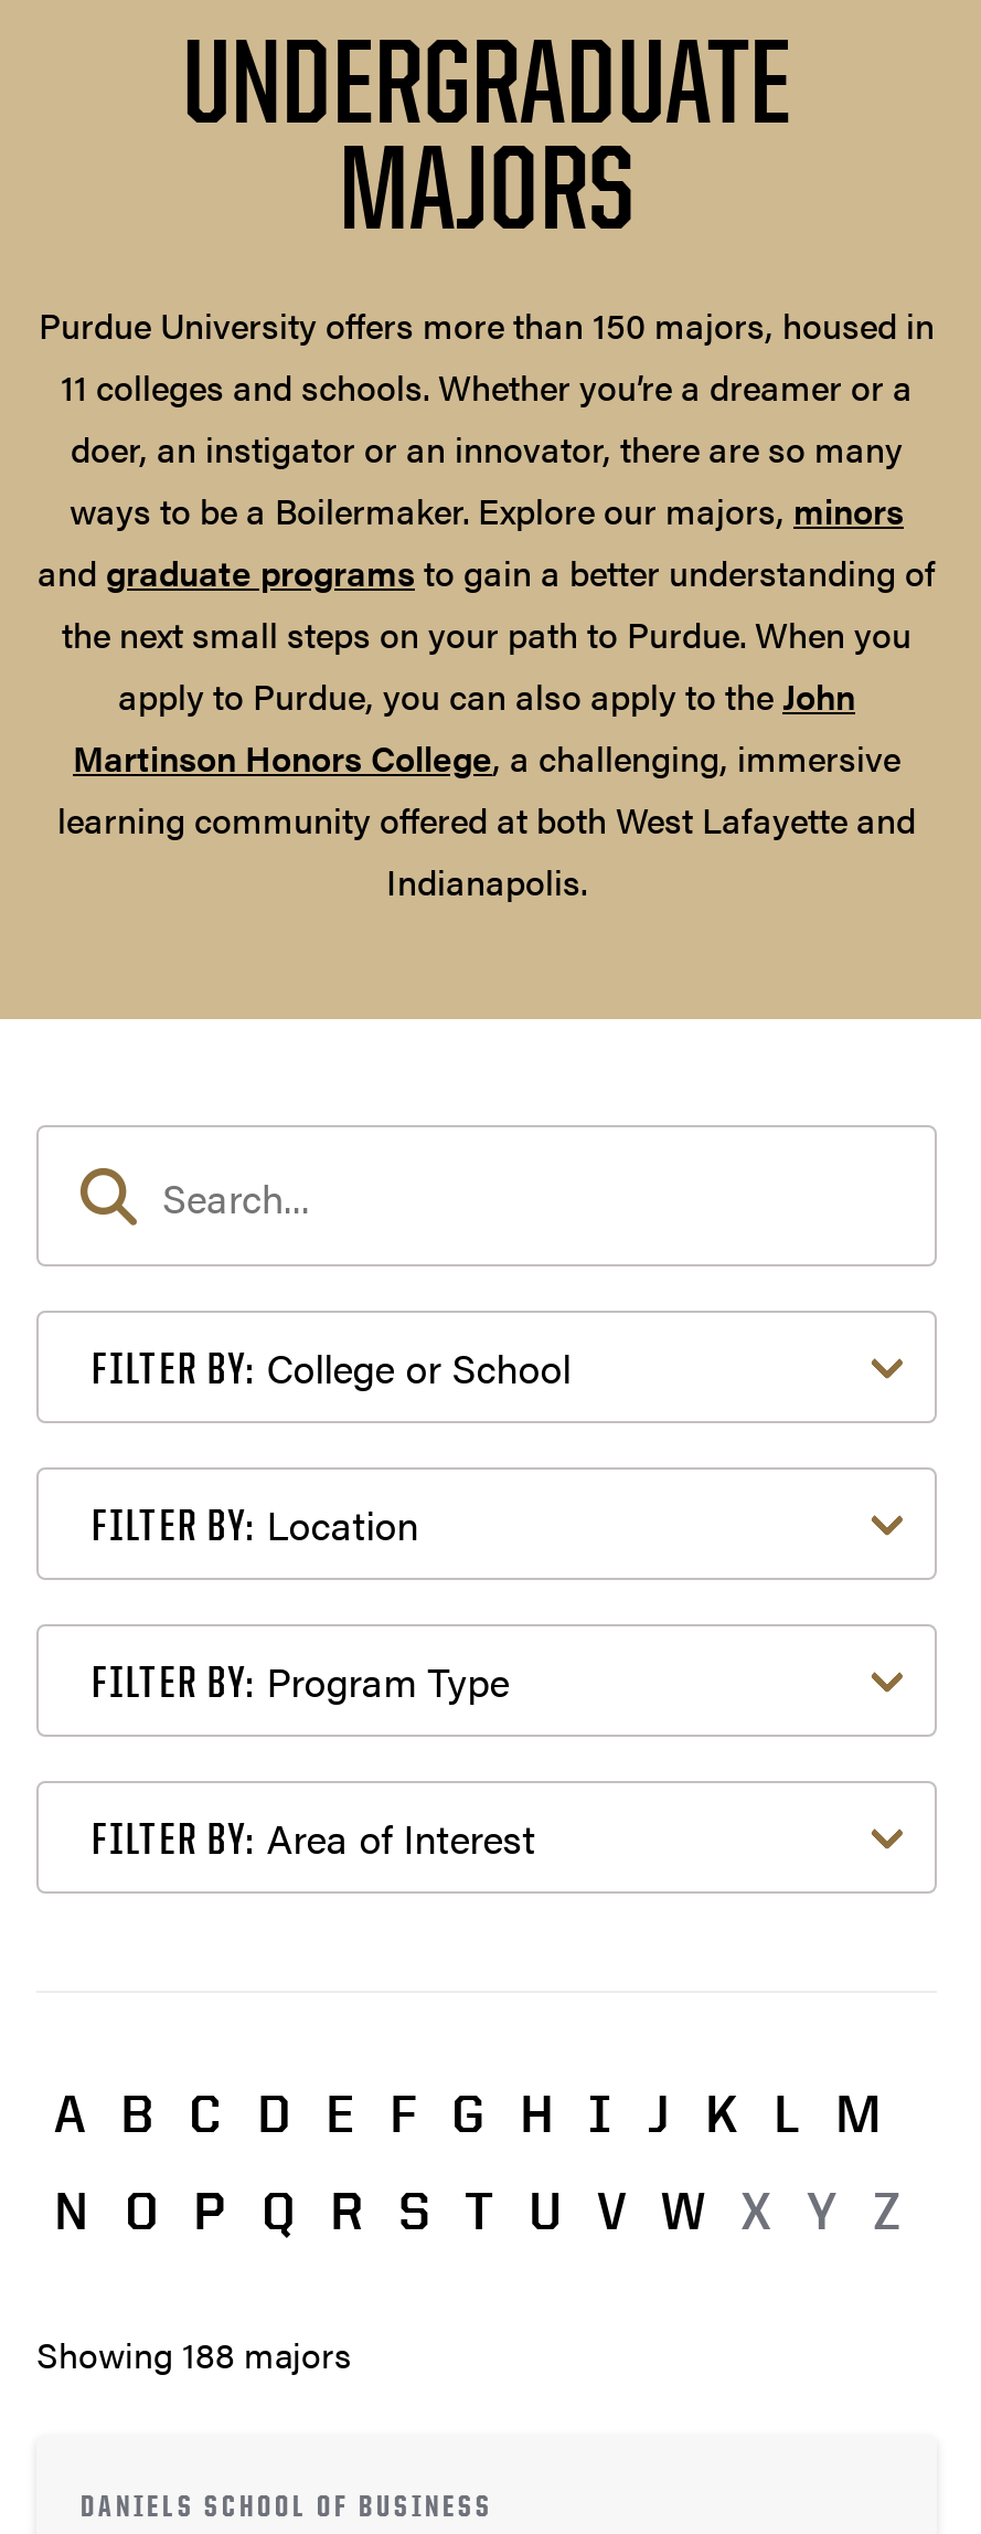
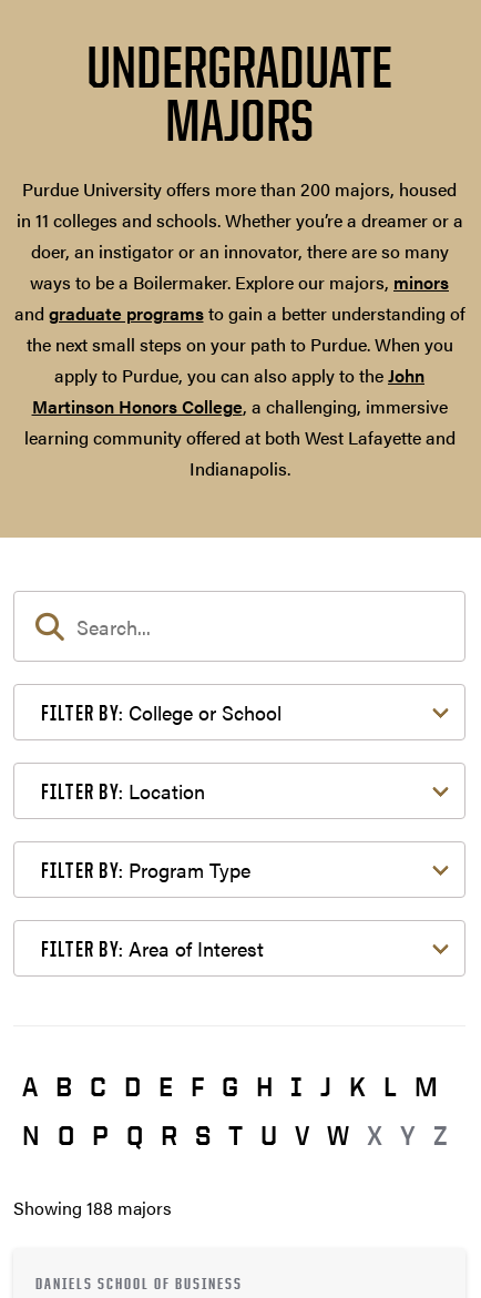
- Purdue University offers more than 150 majors, housed in
- 11 colleges and schools. Whether you’re a dreamer or a
+ Purdue University offers more than 200 majors, housed
+ in 11 colleges and schools. Whether you’re a dreamer or a
